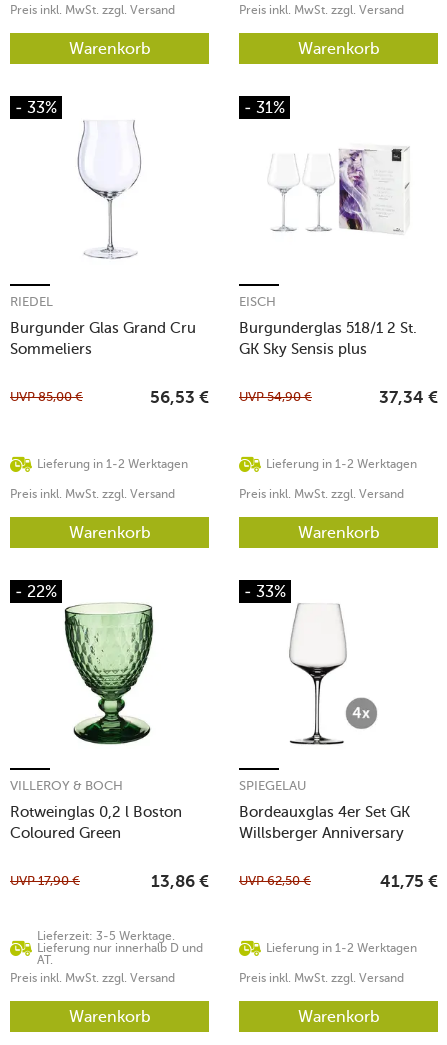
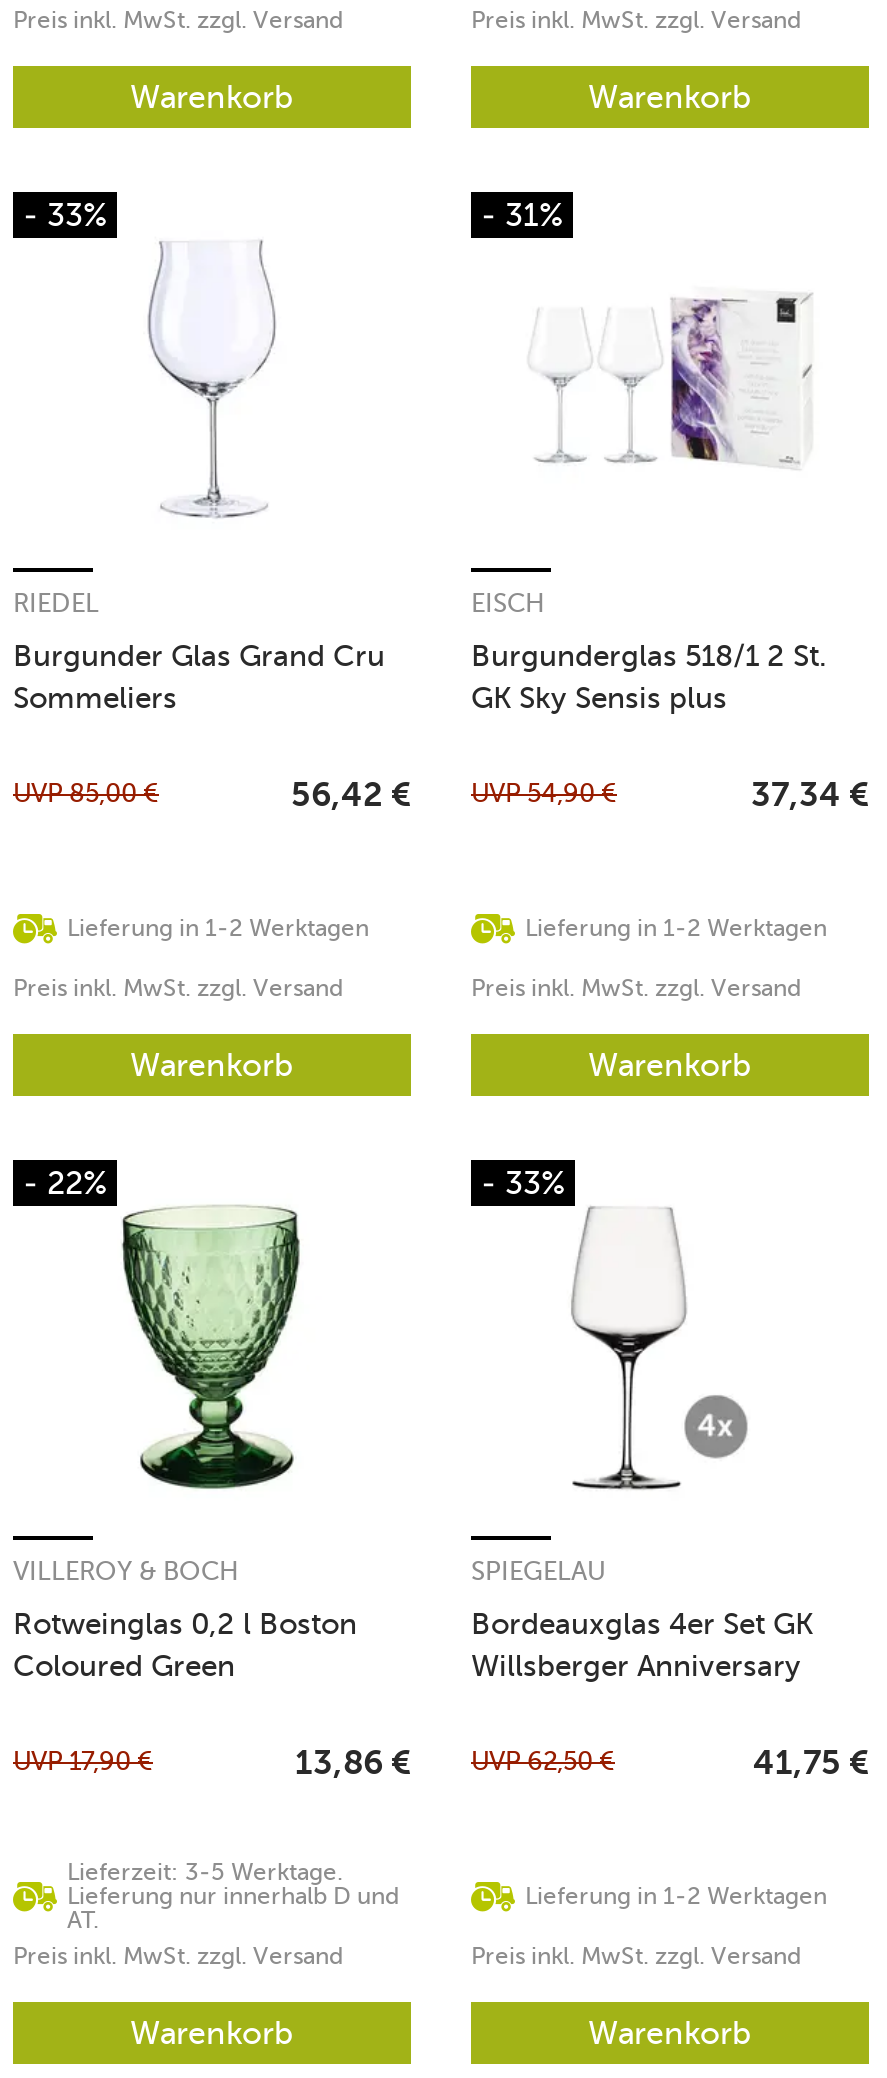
- 56,53 € UVP54,90 €
+ 56,42 € UVP54,90 €
